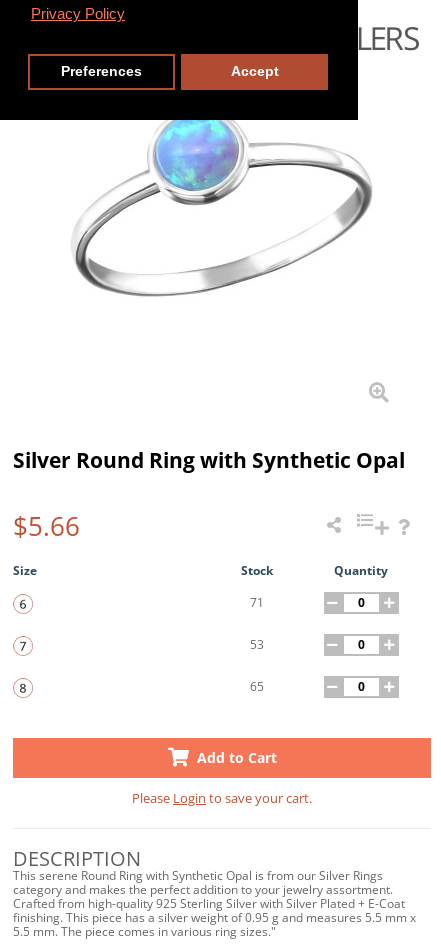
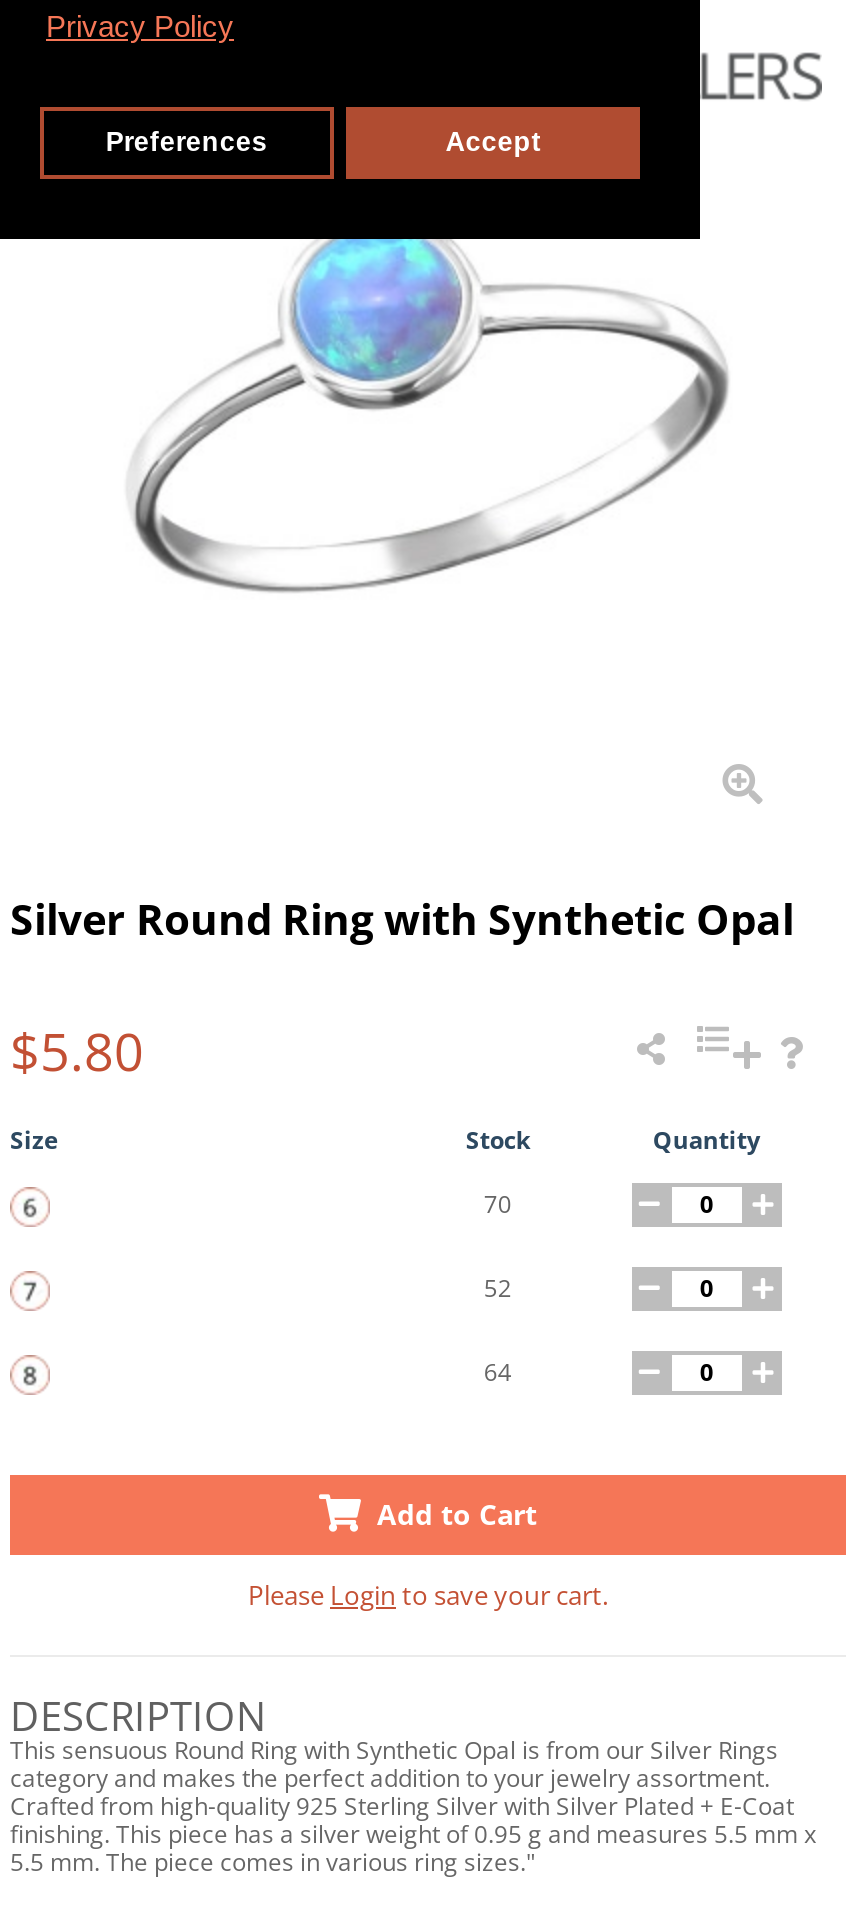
- $5.66
+ $5.80

- 71
+ 70

- 53
+ 52

- 65
+ 64

- This serene Round Ring with Synthetic Opal is from our Silver Rings
+ This sensuous Round Ring with Synthetic Opal is from our Silver Rings
